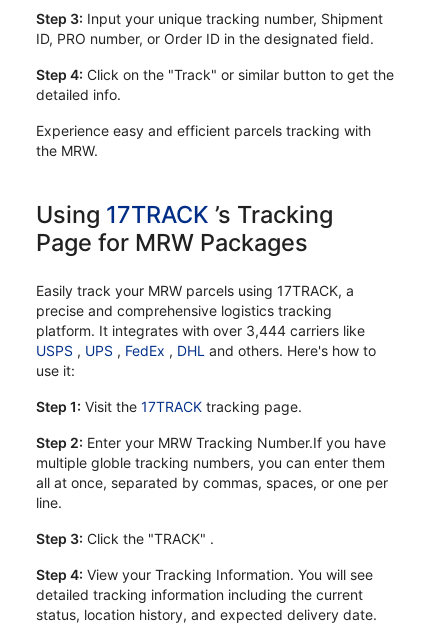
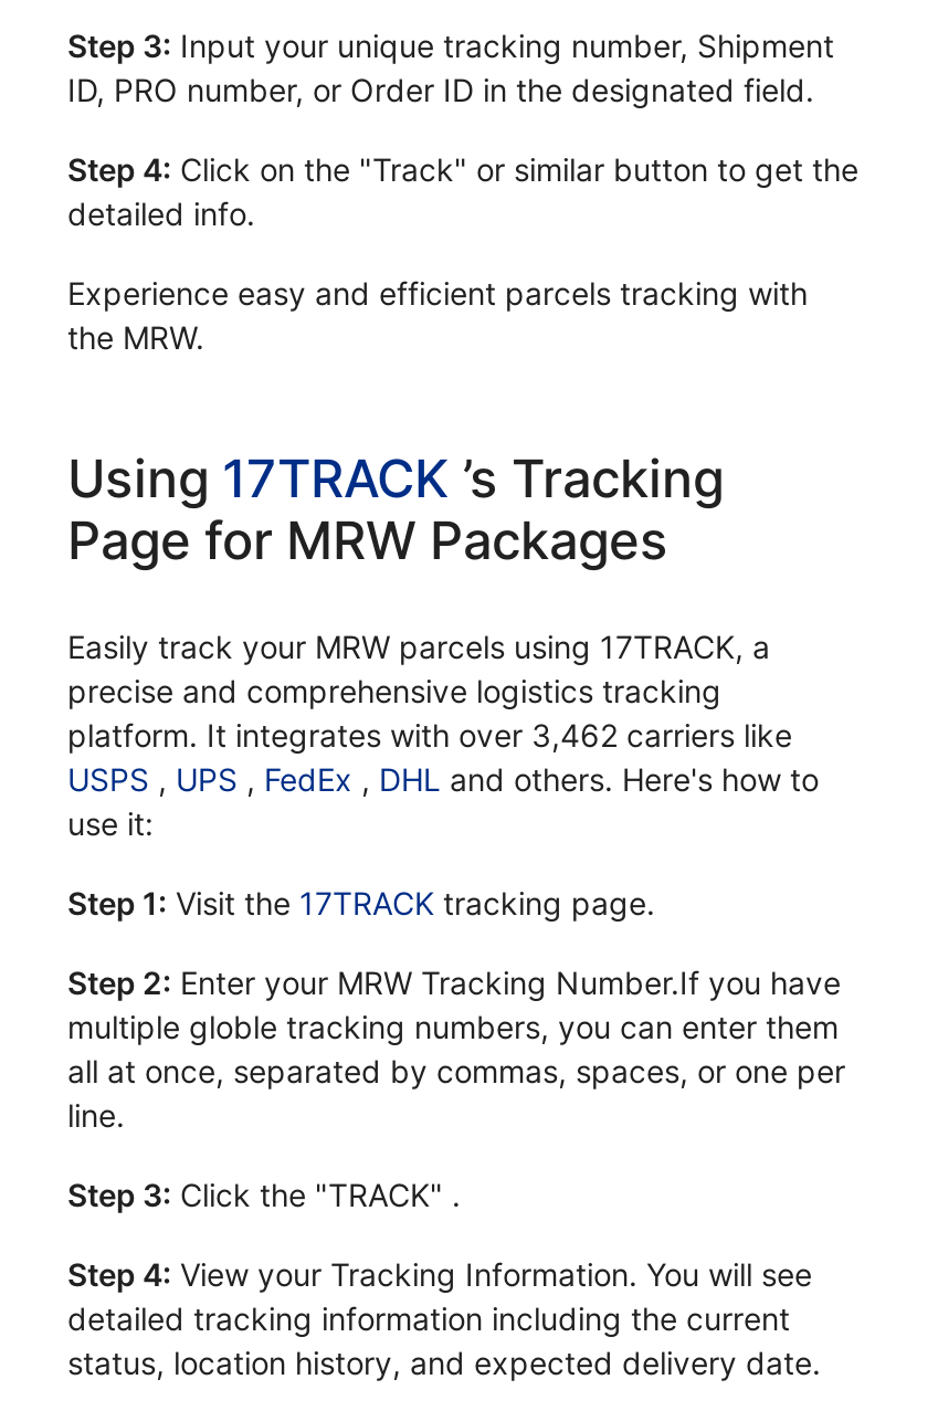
- platform. It integrates with over 3,444 carriers like
+ platform. It integrates with over 3,462 carriers like
